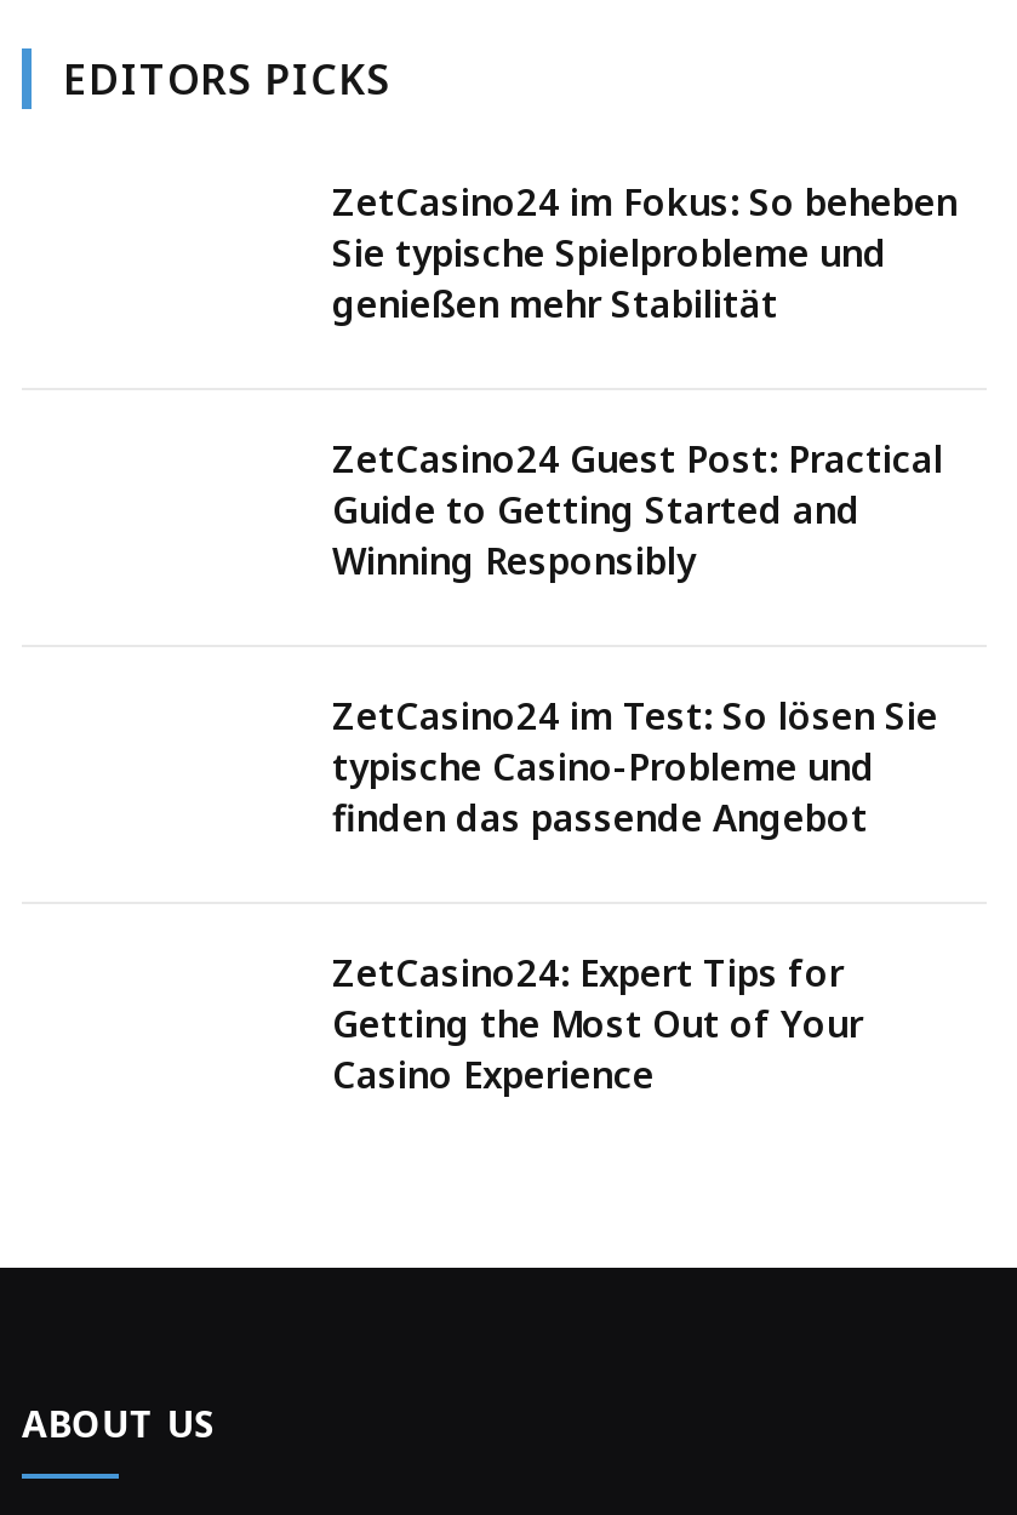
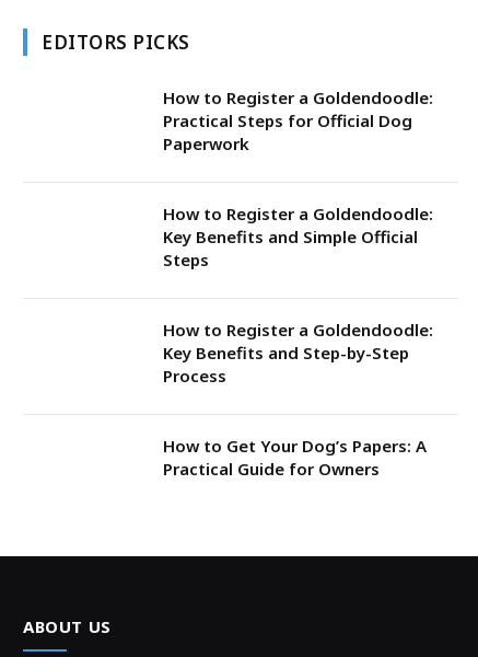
- ZetCasino24 im Fokus: So beheben
- Sie typische Spielprobleme und
- genießen mehr Stabilität
+ How to Register a Goldendoodle:
+ Practical Steps for Official Dog
+ Paperwork

- ZetCasino24 Guest Post: Practical
- Guide to Getting Started and
- Winning Responsibly
+ How to Register a Goldendoodle:
+ Key Benefits and Simple Official
+ Steps

- ZetCasino24 im Test: So lösen Sie
- typische Casino-Probleme und
- finden das passende Angebot
+ How to Register a Goldendoodle:
+ Key Benefits and Step-by-Step
+ Process

- ZetCasino24: Expert Tips for
- Getting the Most Out of Your
- Casino Experience
+ How to Get Your Dog’s Papers: A
+ Practical Guide for Owners
